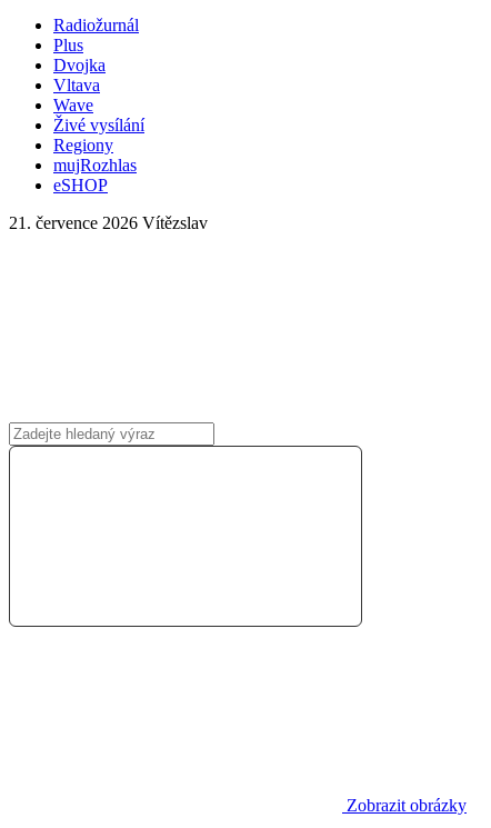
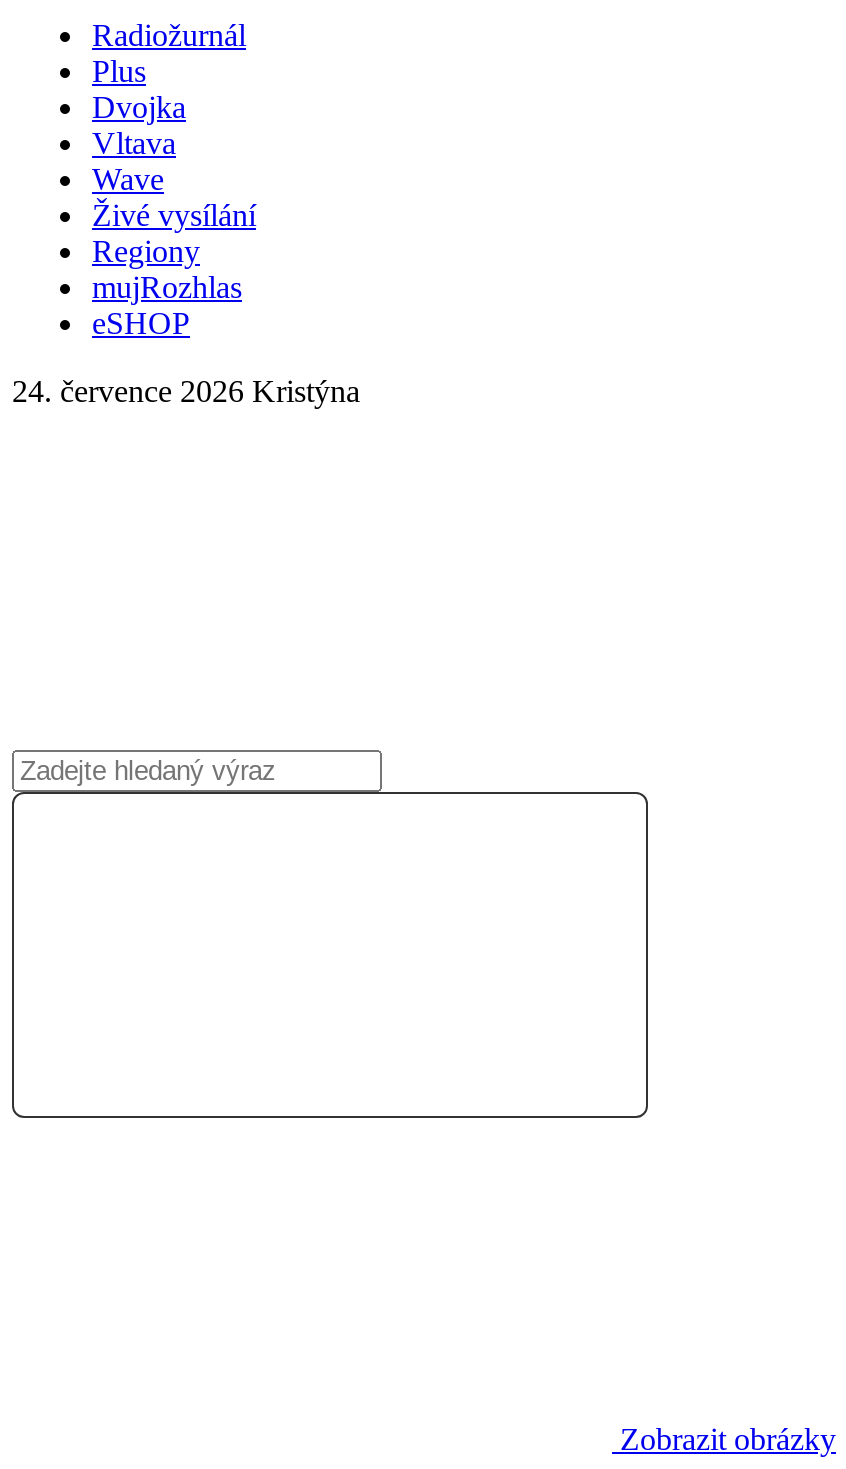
- 21. července 2026 Vítězslav
+ 24. července 2026 Kristýna
